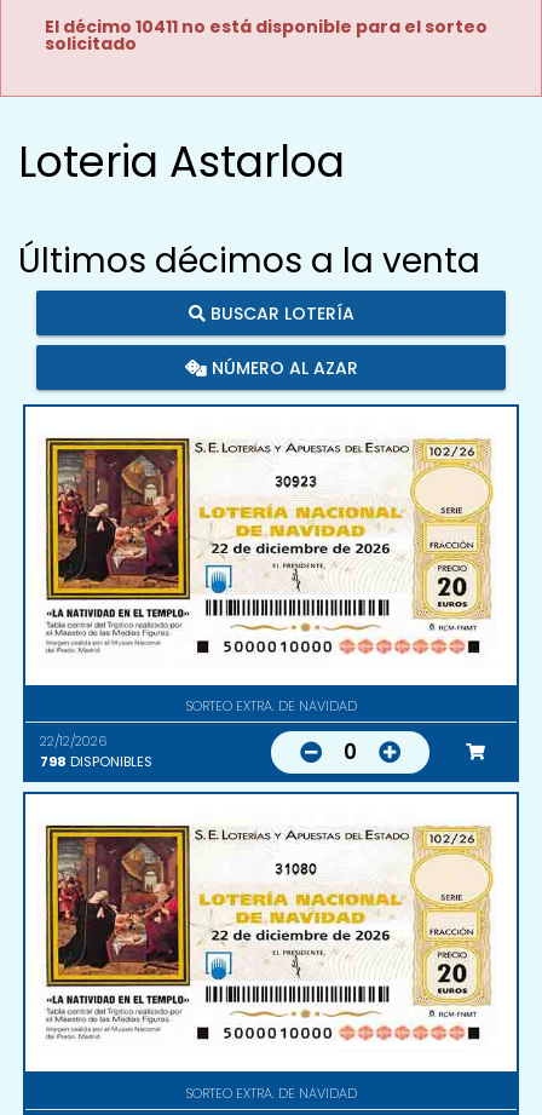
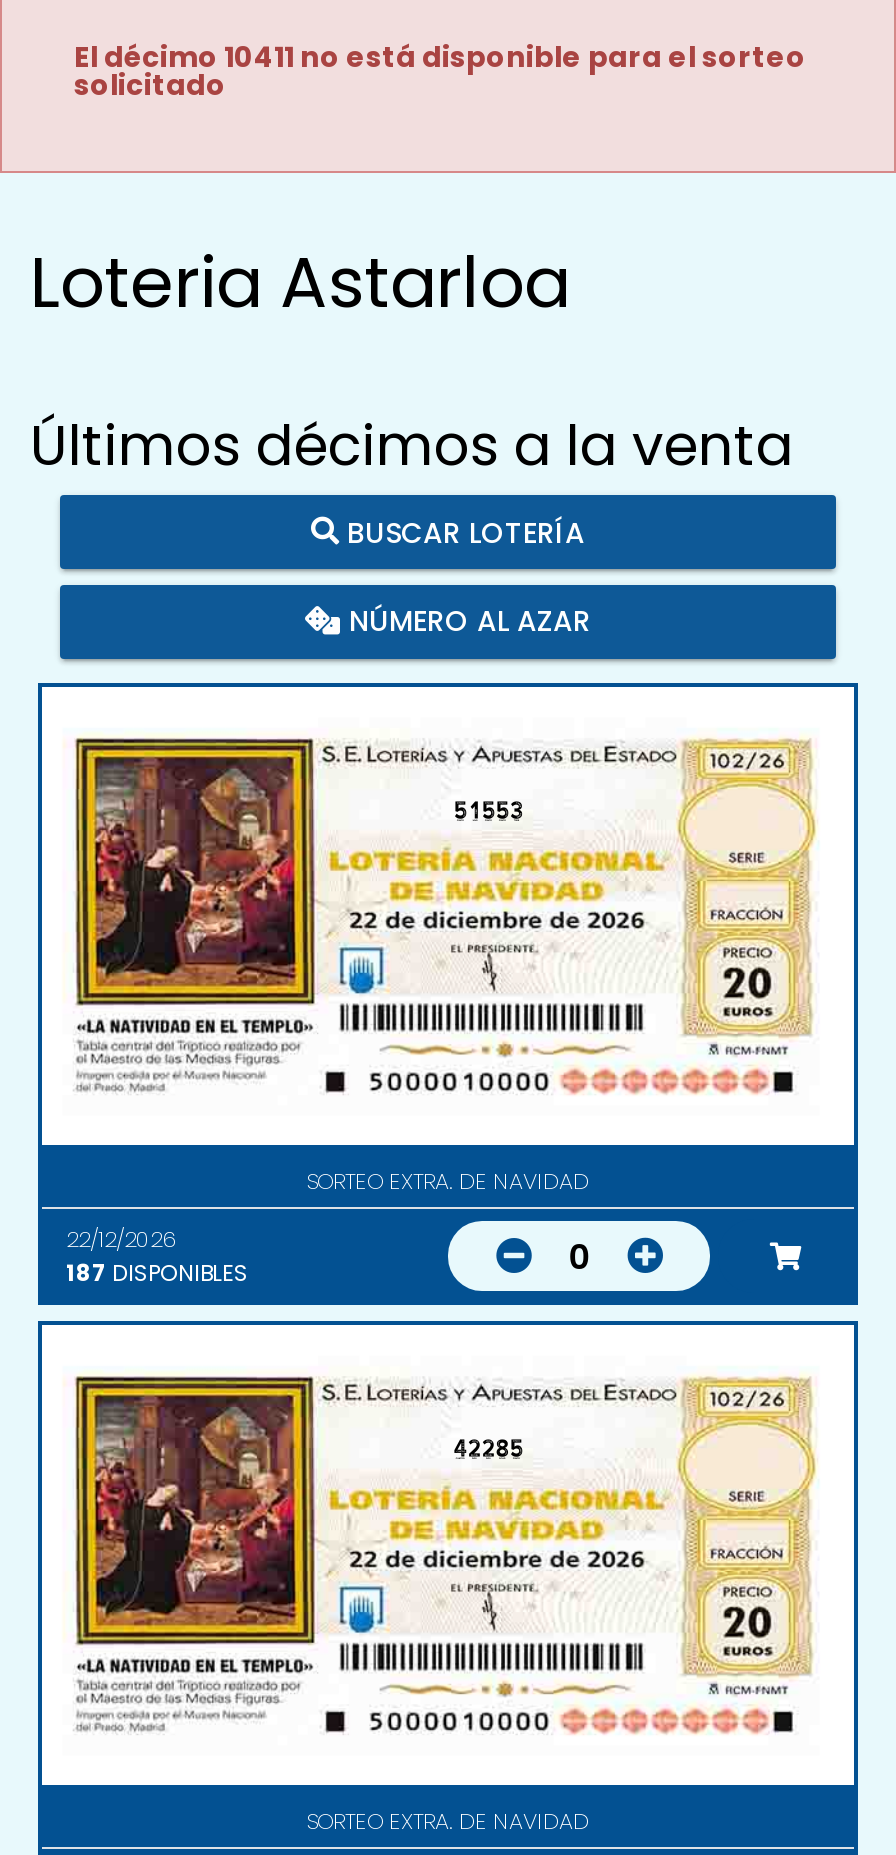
- 30923
+ 51553

- 798 DISPONIBLES
+ 187 DISPONIBLES

- 31080
+ 42285
